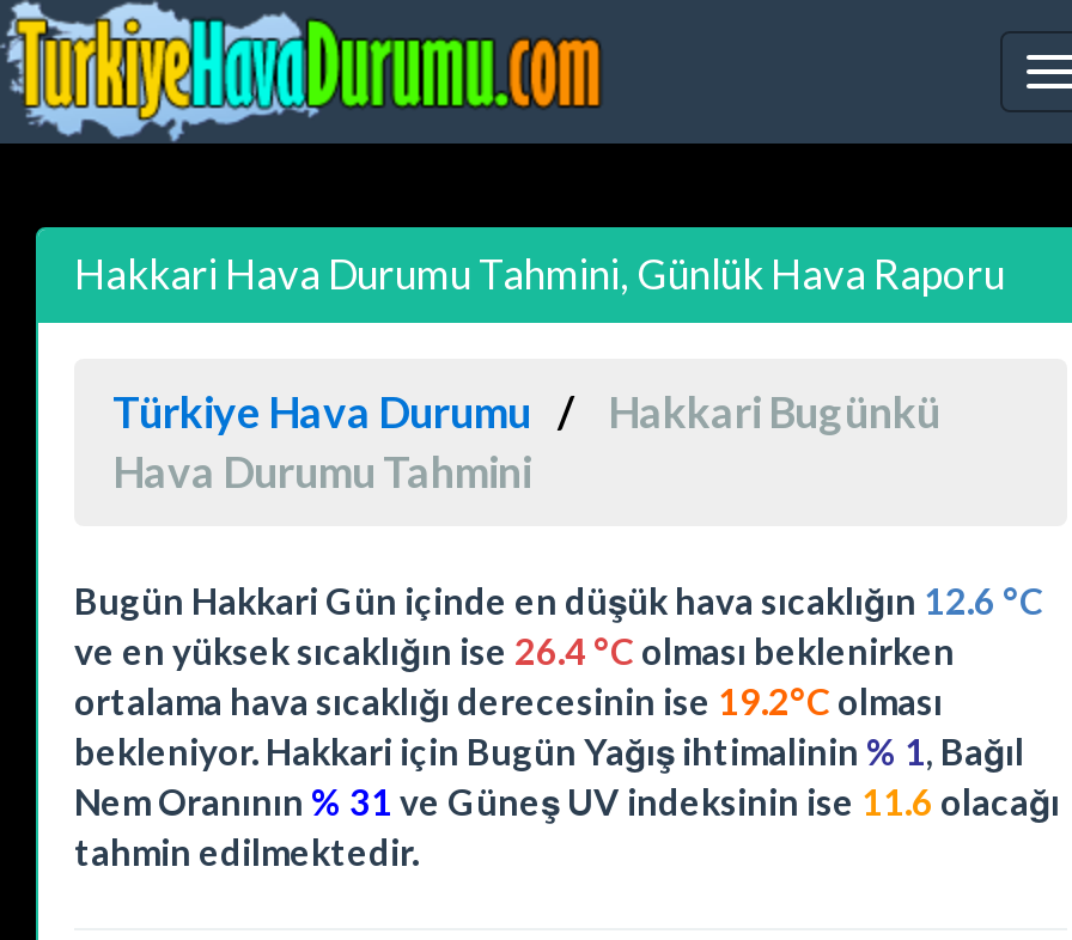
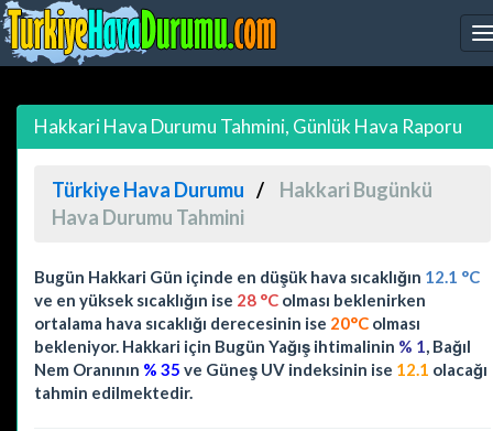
- Bugün Hakkari Gün içinde en düşük hava sıcaklığın 12.6 °C
+ Bugün Hakkari Gün içinde en düşük hava sıcaklığın 12.1 °C

- ve en yüksek sıcaklığın ise 26.4 °C olması beklenirken
+ ve en yüksek sıcaklığın ise 28 °C olması beklenirken

- ortalama hava sıcaklığı derecesinin ise 19.2°C olması
+ ortalama hava sıcaklığı derecesinin ise 20°C olması

- Nem Oranının% 31 ve Güneş UV indeksinin ise 11.6 olacağı
+ Nem Oranının% 35 ve Güneş UV indeksinin ise 12.1 olacağı
